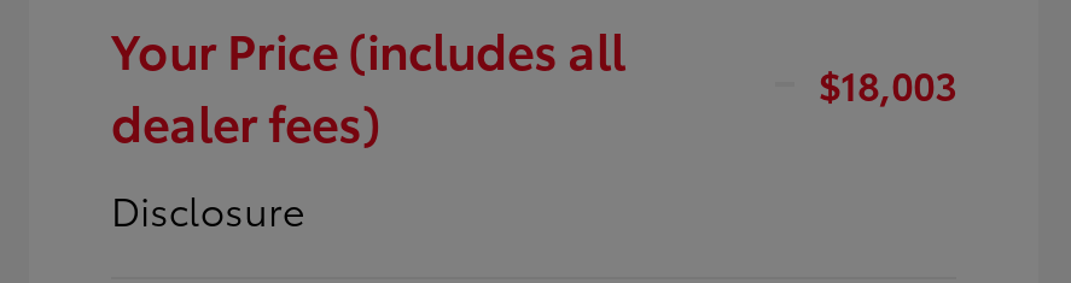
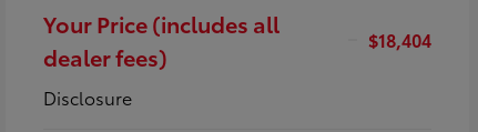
- $18,003
+ $18,404
